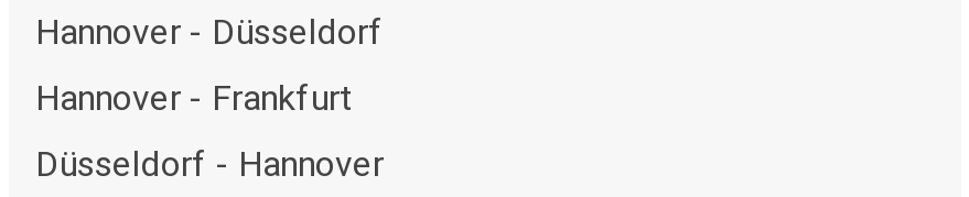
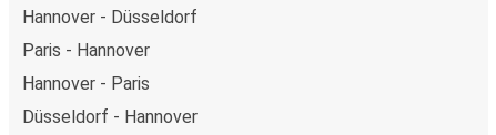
- Hannover - Frankfurt
+ Paris - Hannover
+ Hannover - Paris
